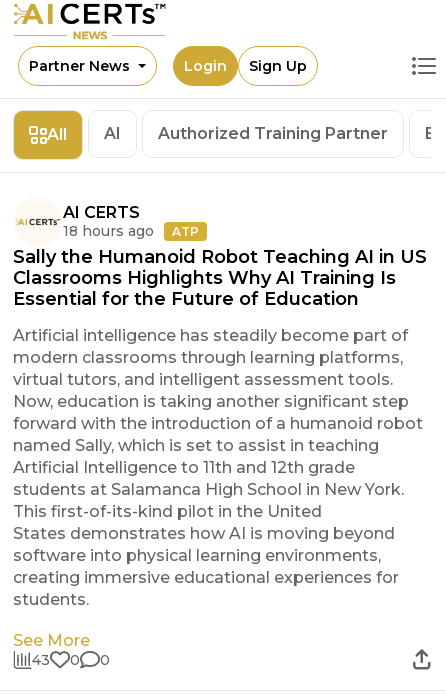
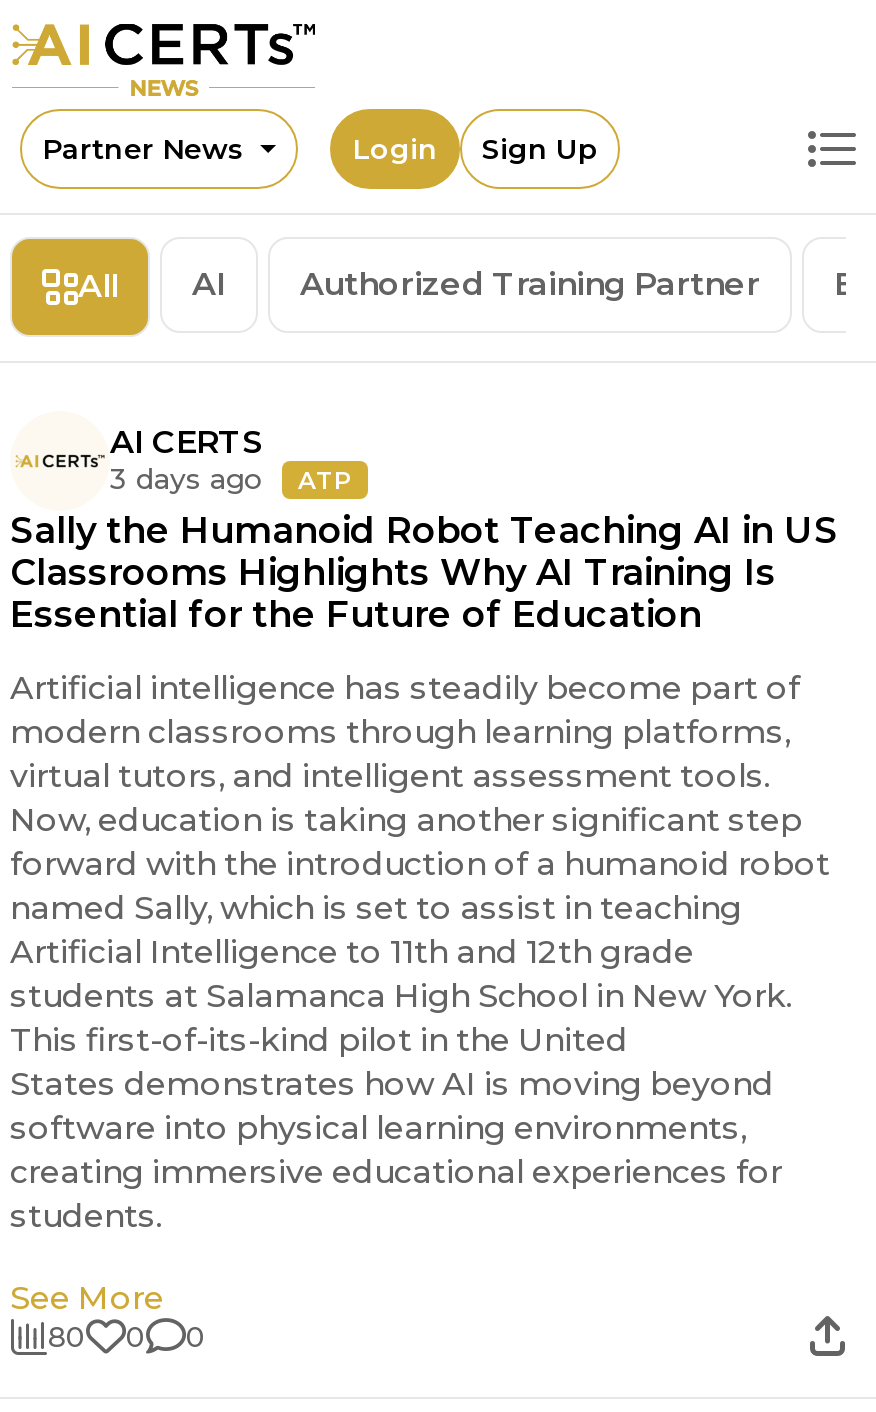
- 18 hours ago ATP
+ 3 days ago ATP

- 43 0 0
+ 80 0 0
